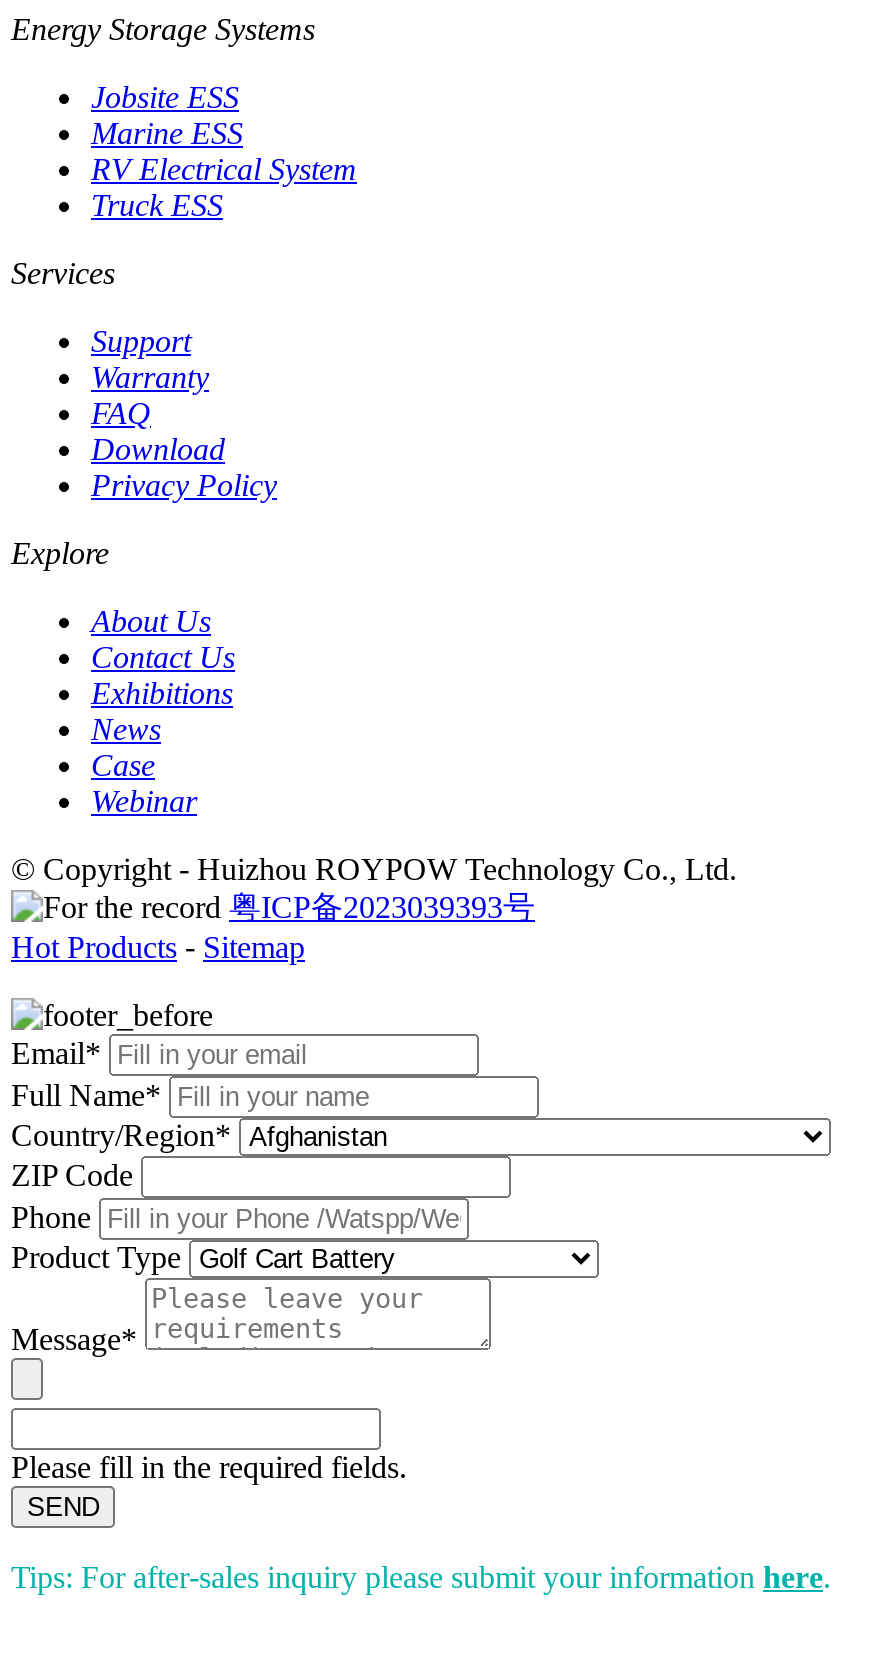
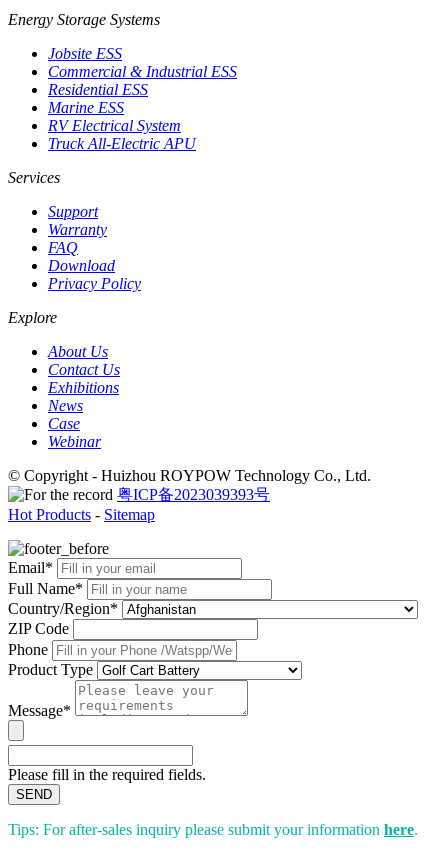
+ Commercial & Industrial ESS
+ Residential ESS

- Truck ESS
+ Truck All-Electric APU
